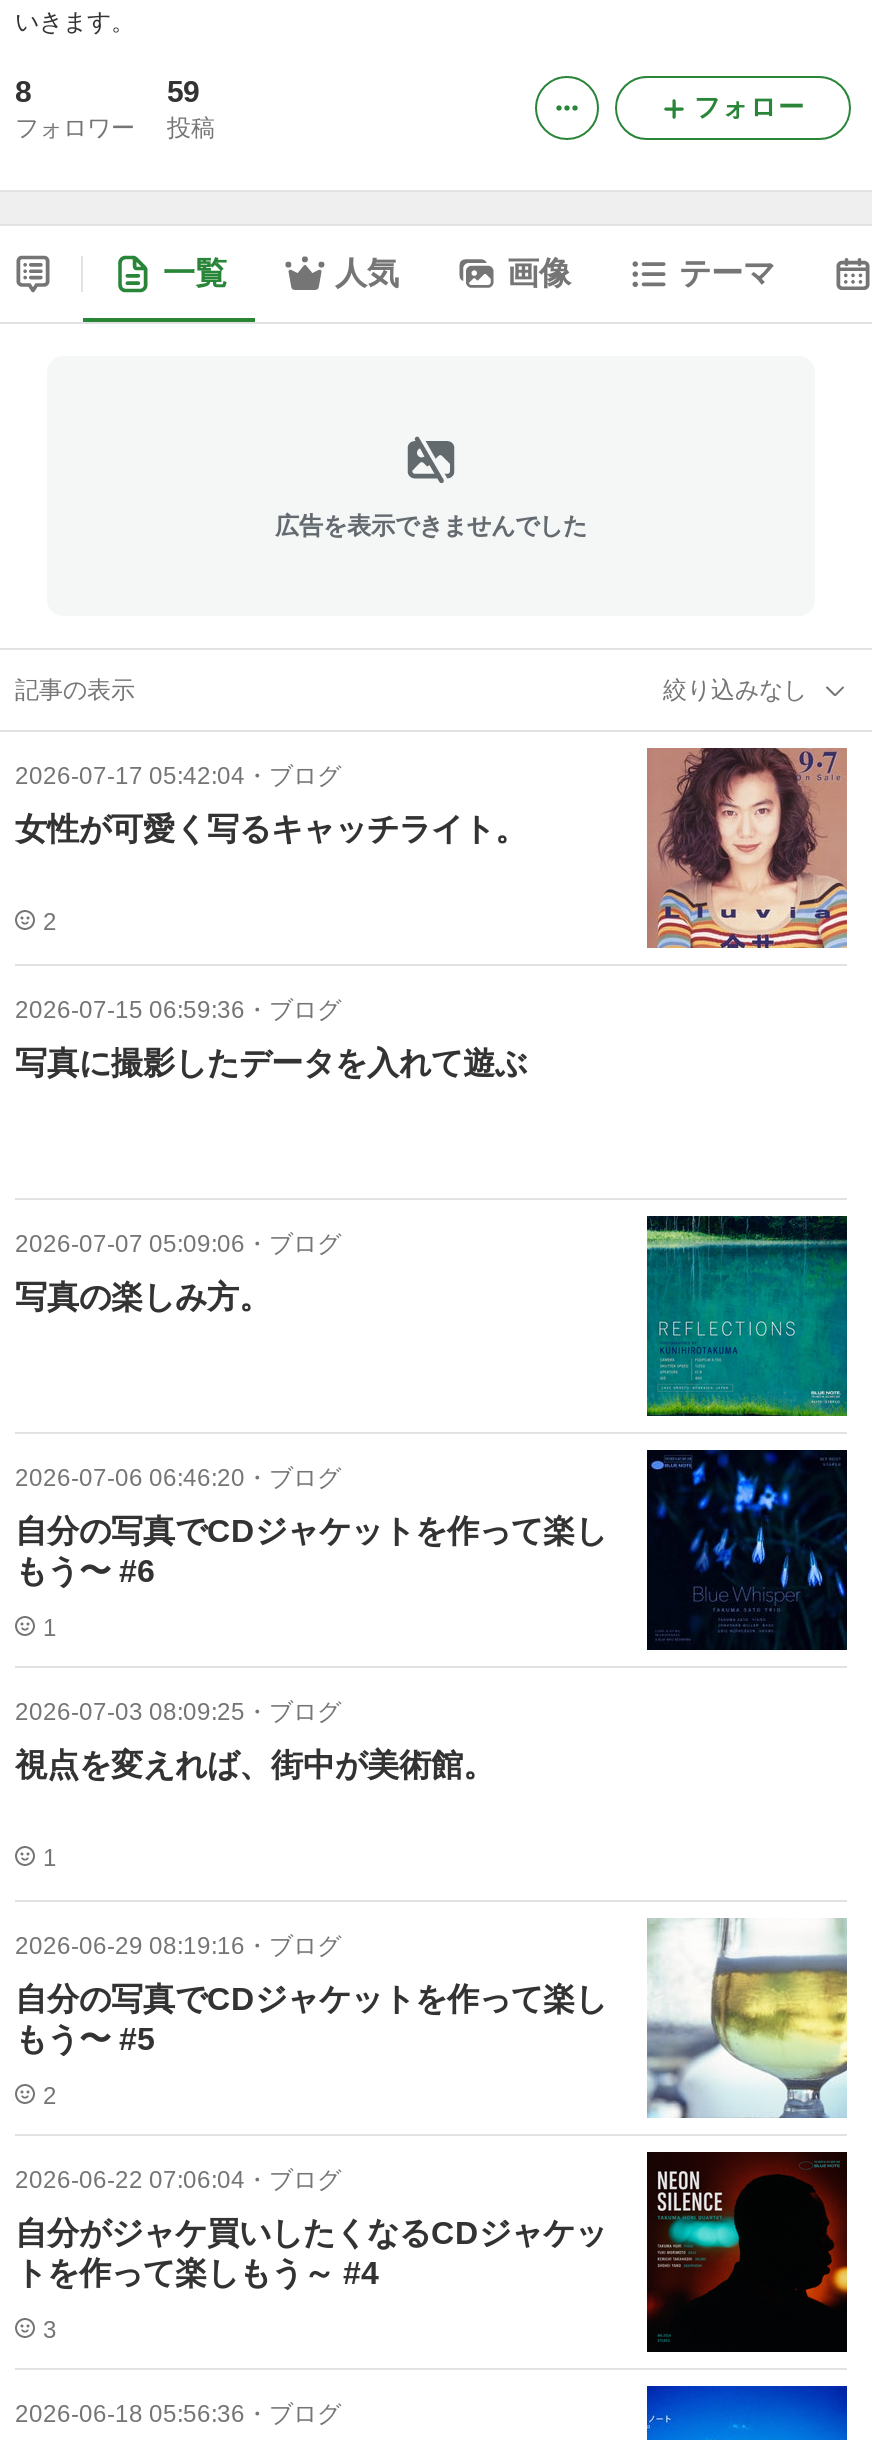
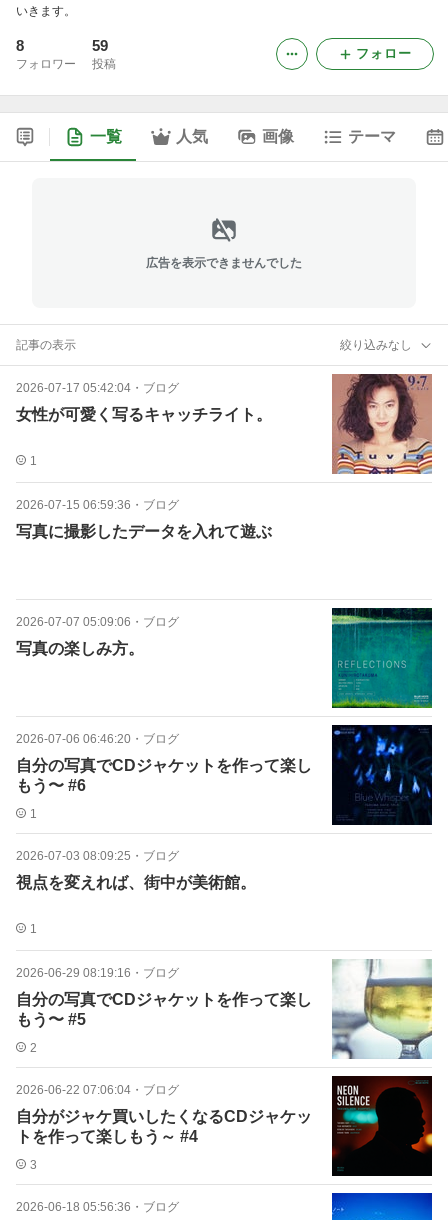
- 2
+ 1
